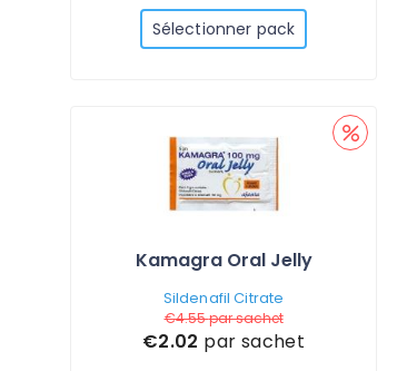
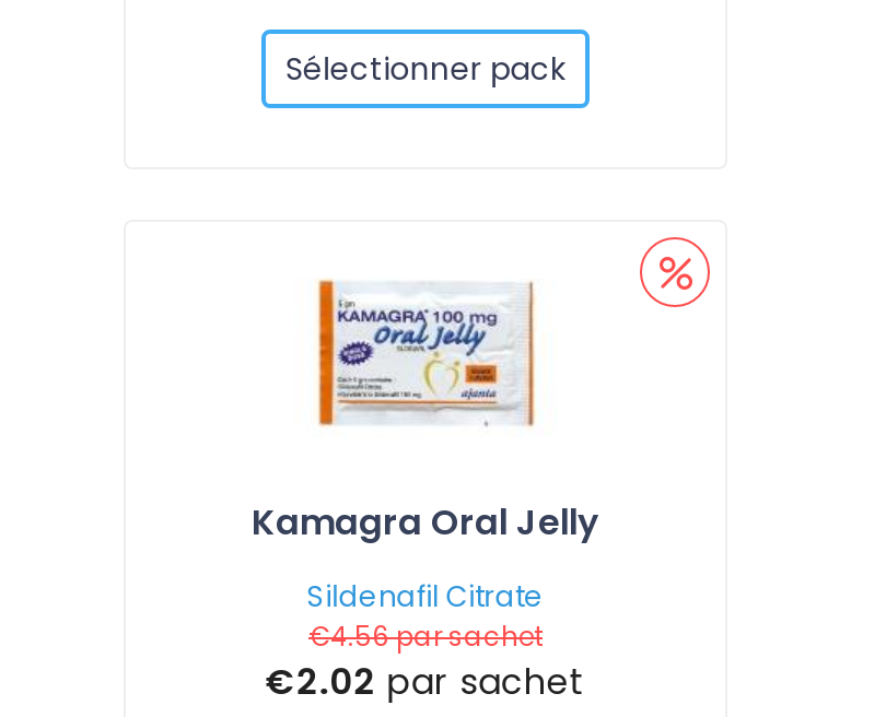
- €4.55par sachet
+ €4.56par sachet
